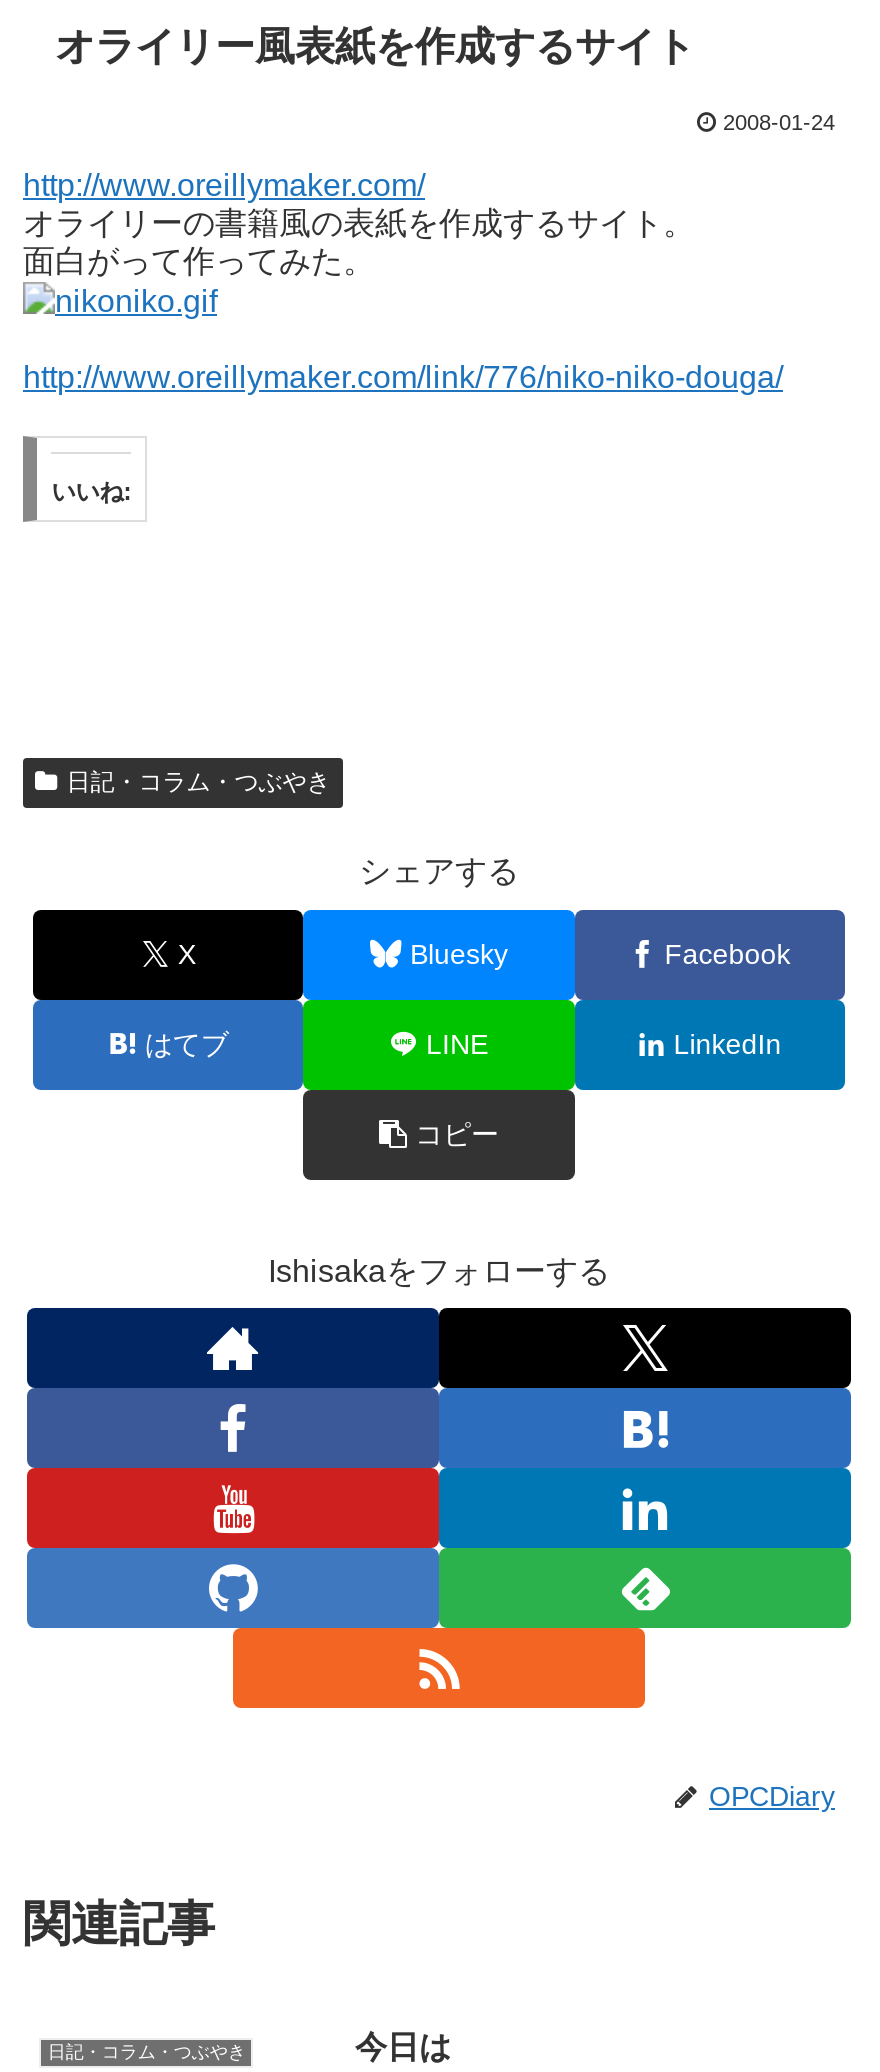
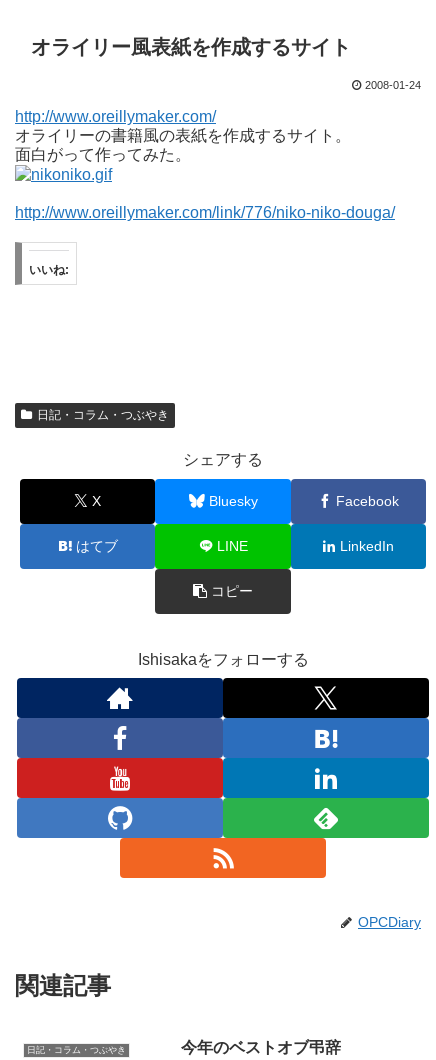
- 今日は
+ 今年のベストオブ弔辞
